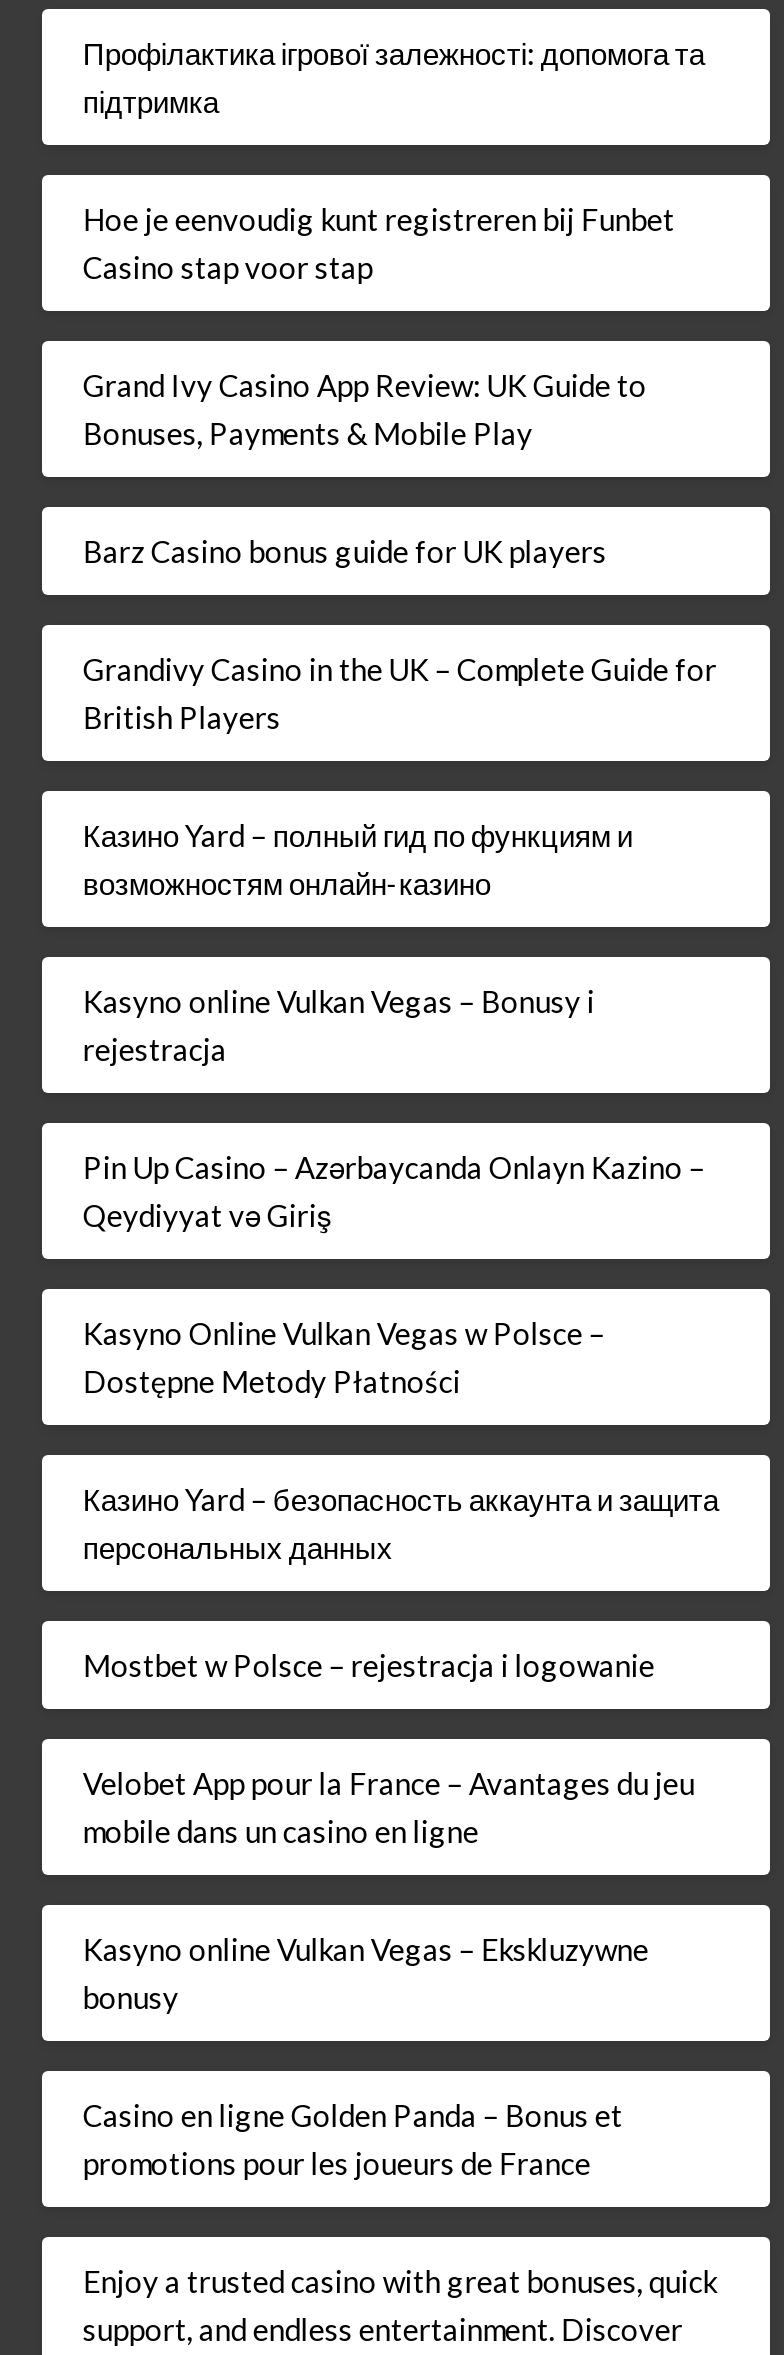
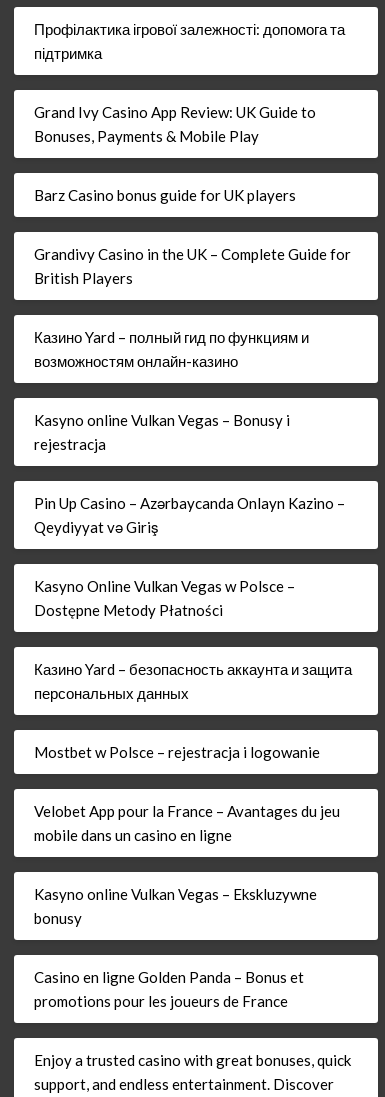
- Hoe je eenvoudig kunt registreren bij Funbet
- Casino stap voor stap
